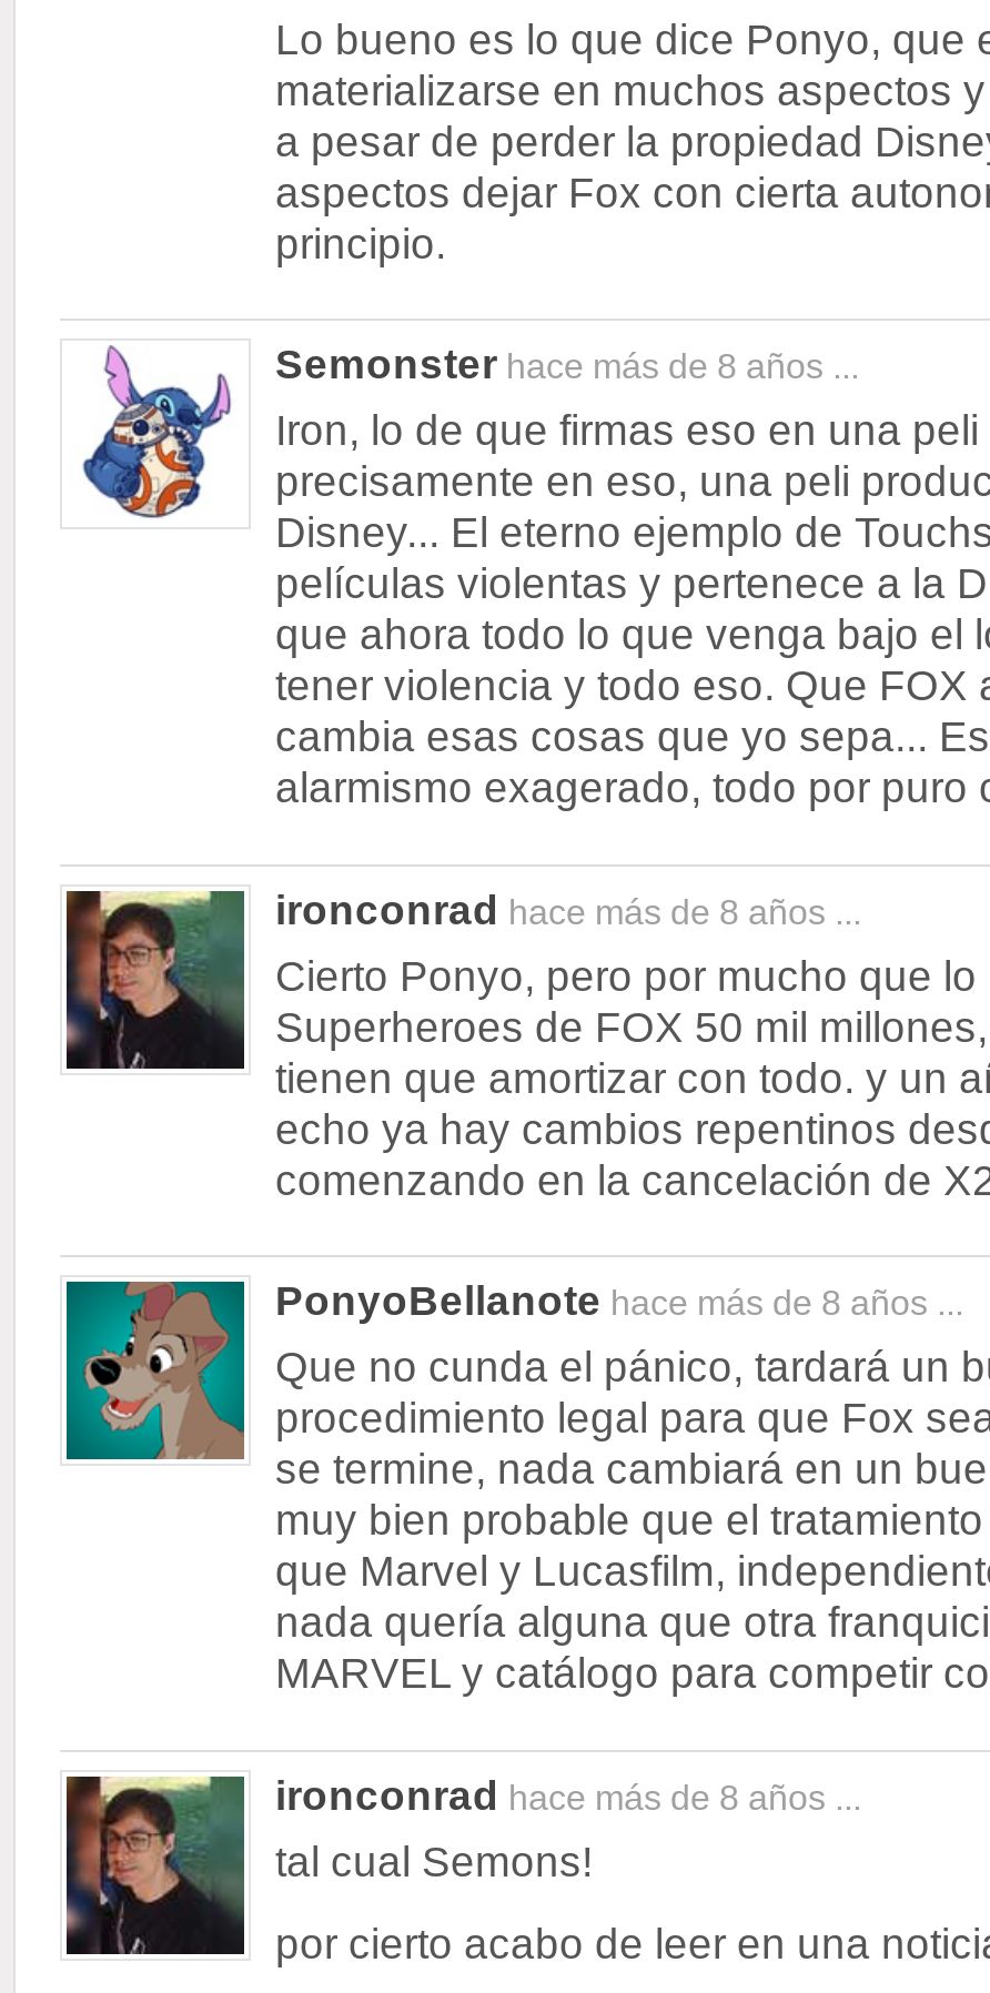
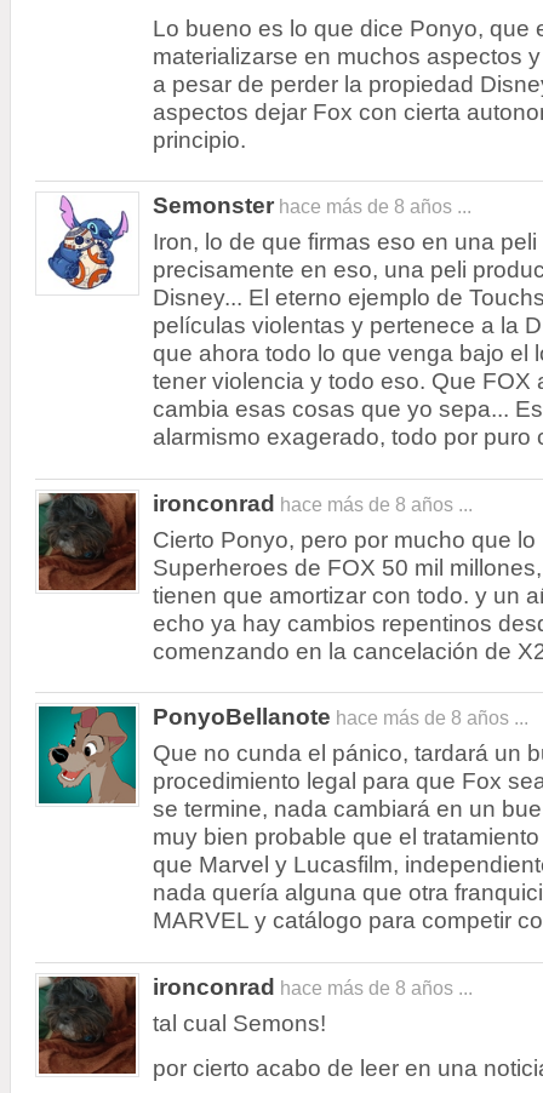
- [image]
+ [image]

- [image]
+ [image]
